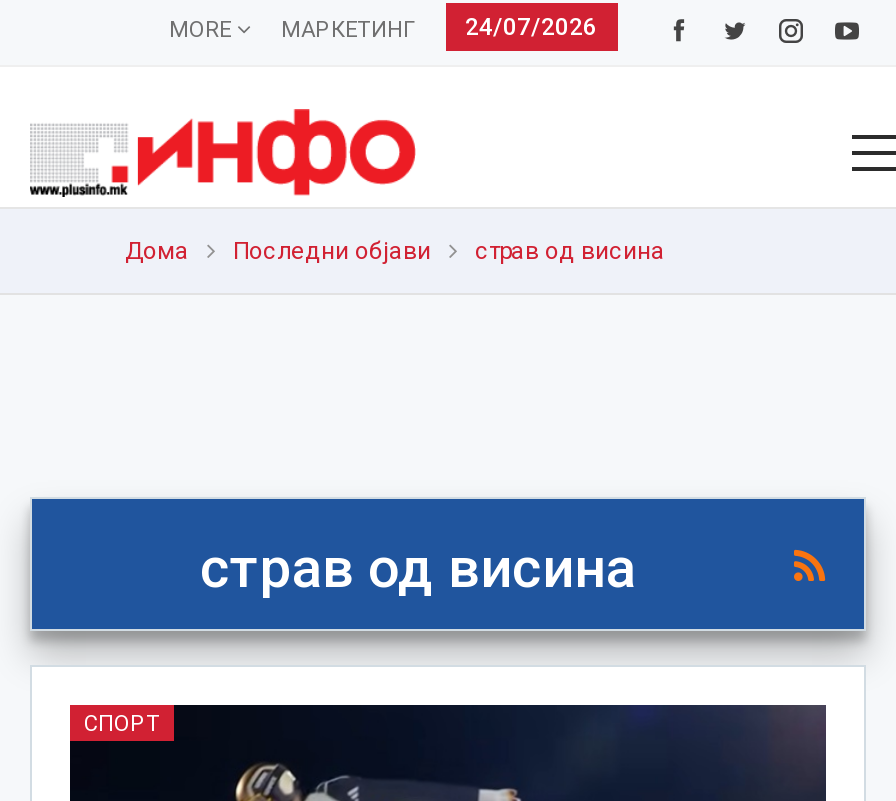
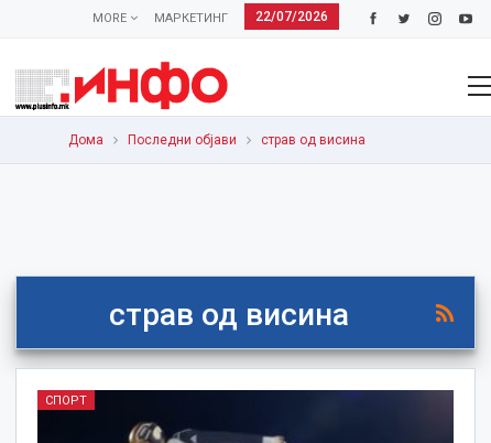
- MORE МАРКЕТИНГ 24/07/2026
+ MORE МАРКЕТИНГ 22/07/2026
